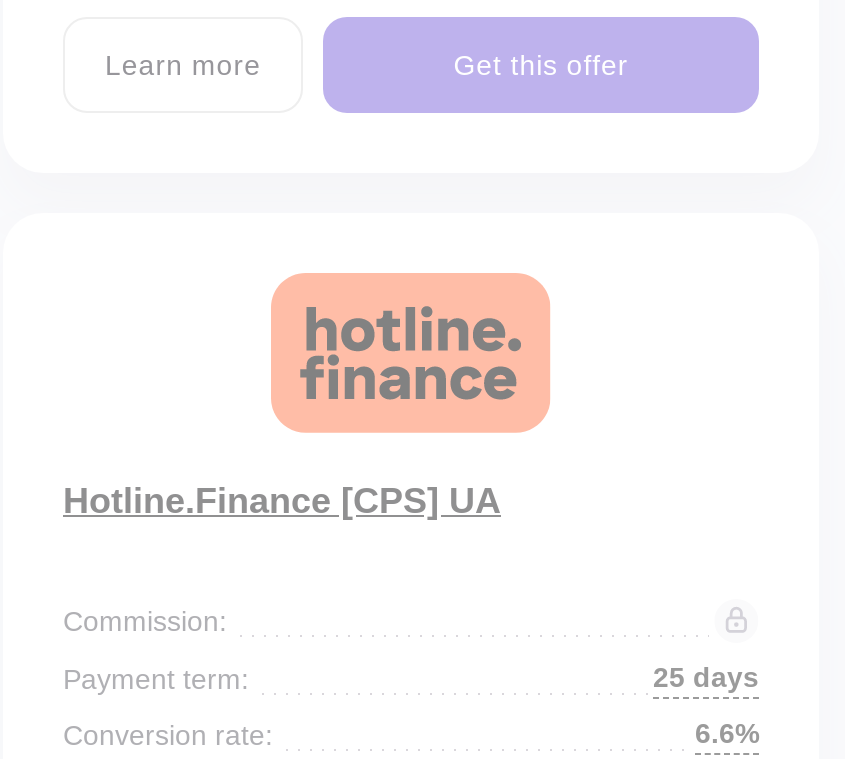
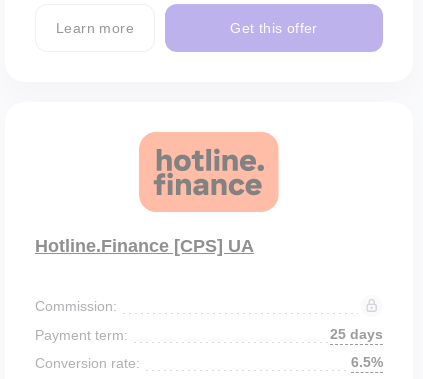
- 6.6%
+ 6.5%
